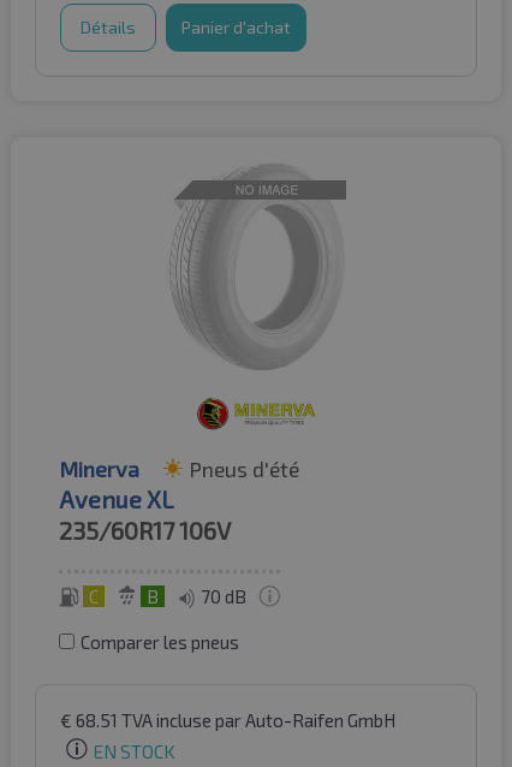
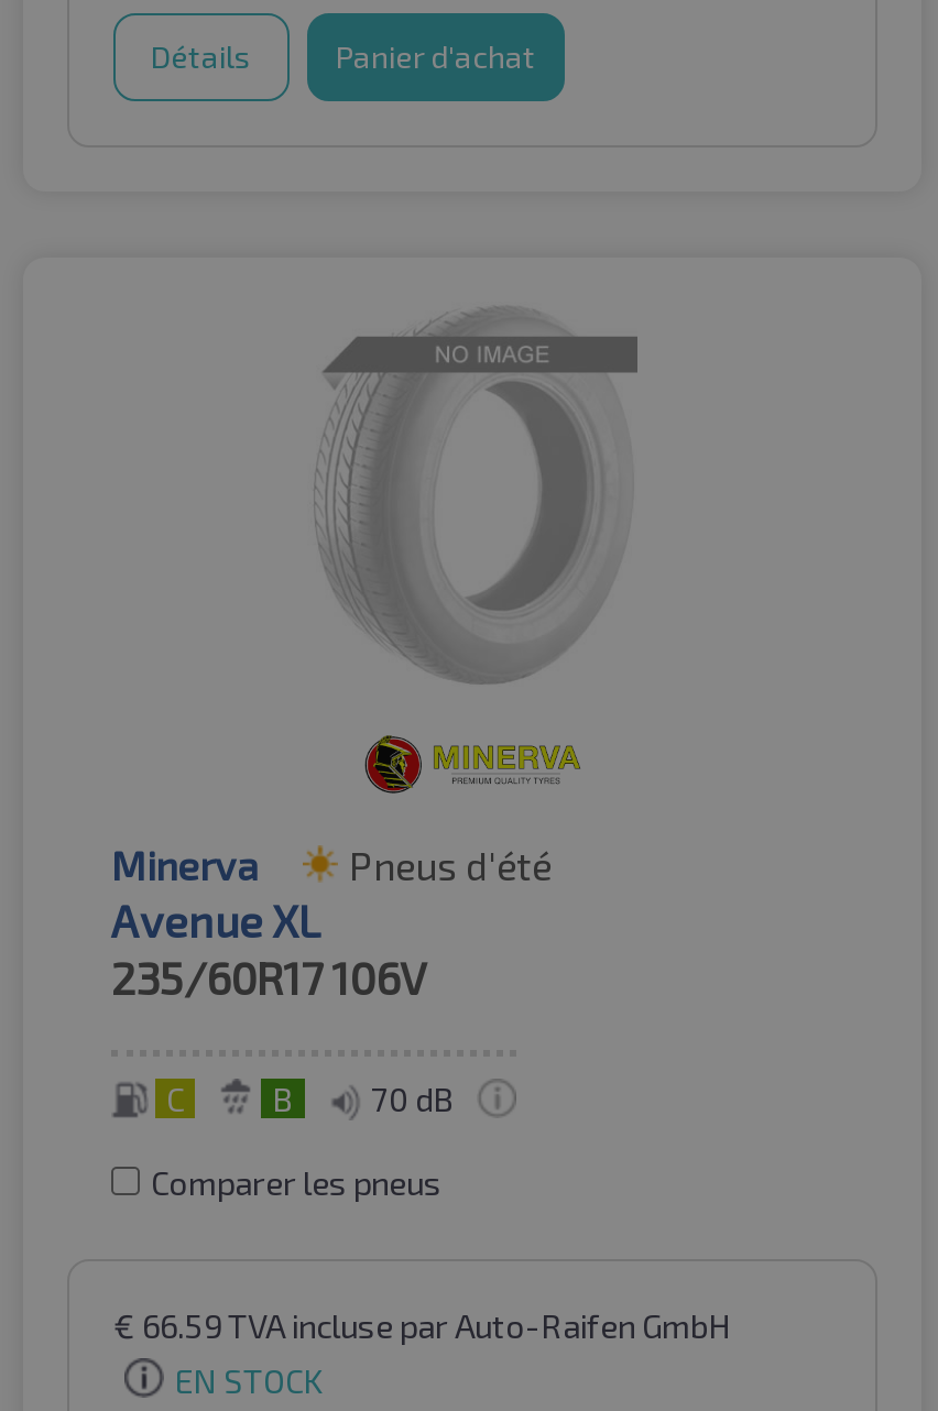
- € 68.51 TVA incluse par Auto-Raifen GmbH
+ € 66.59 TVA incluse par Auto-Raifen GmbH
